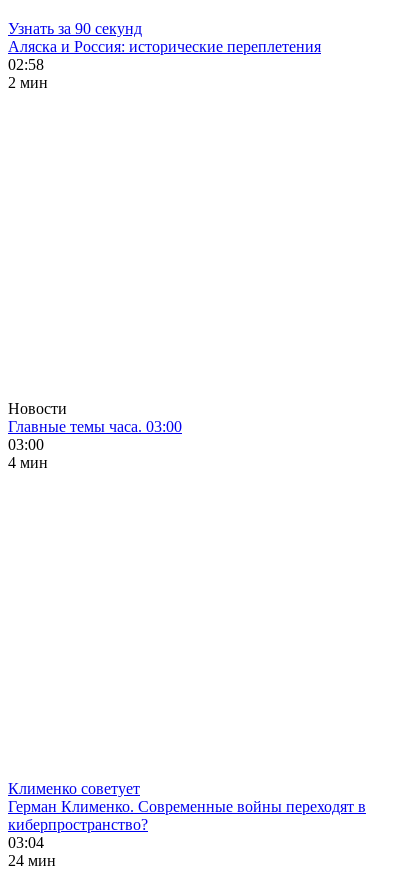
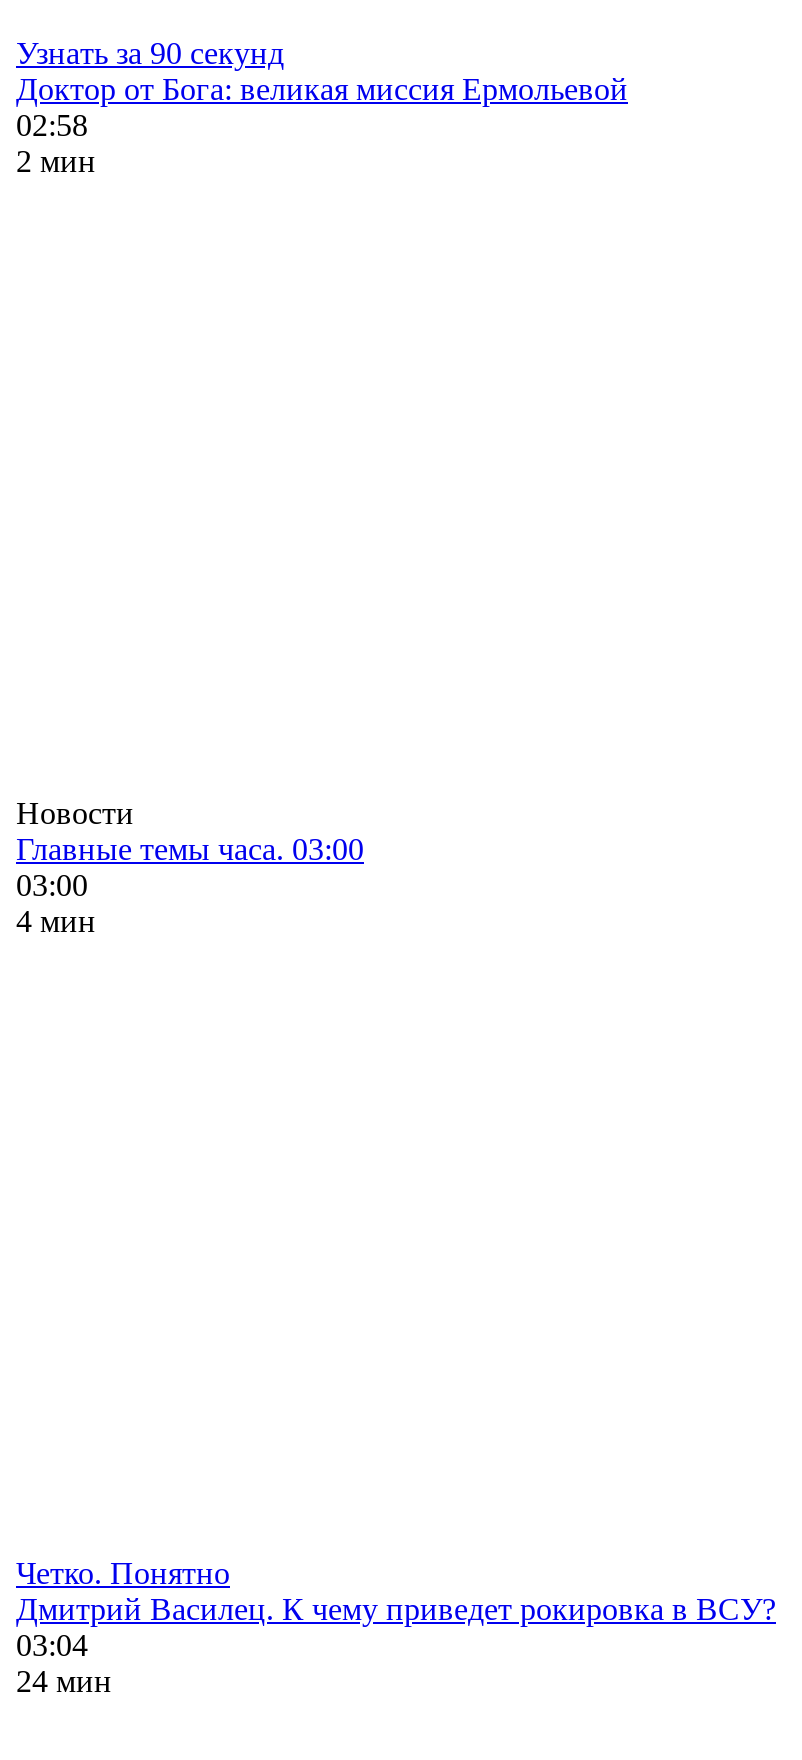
- Аляска и Россия: исторические переплетения
+ Доктор от Бога: великая миссия Ермольевой

- Клименко советует
- Герман Клименко. Современные войны переходят в
- киберпространство?
+ Четко. Понятно
+ Дмитрий Василец. К чему приведет рокировка в ВСУ?
